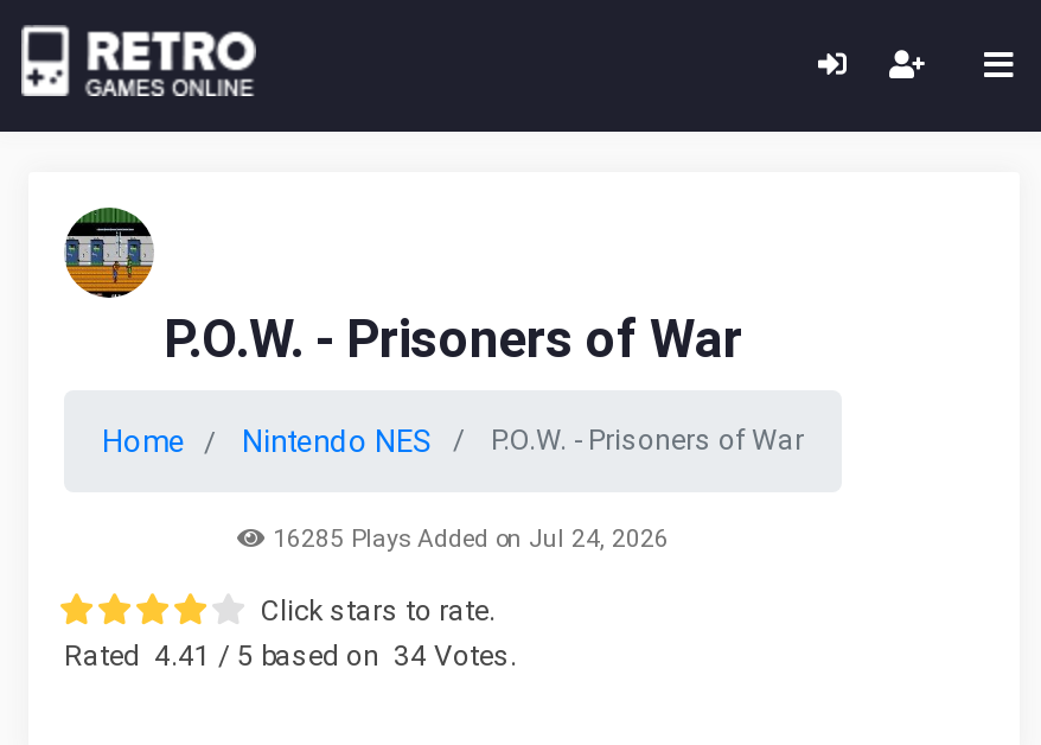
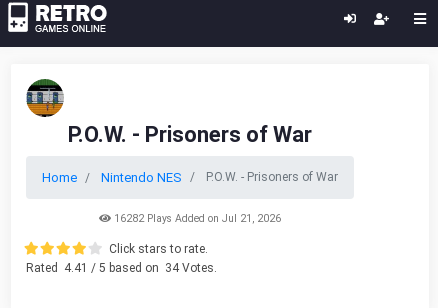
- 16285 Plays Added on Jul 24, 2026
+ 16282 Plays Added on Jul 21, 2026
